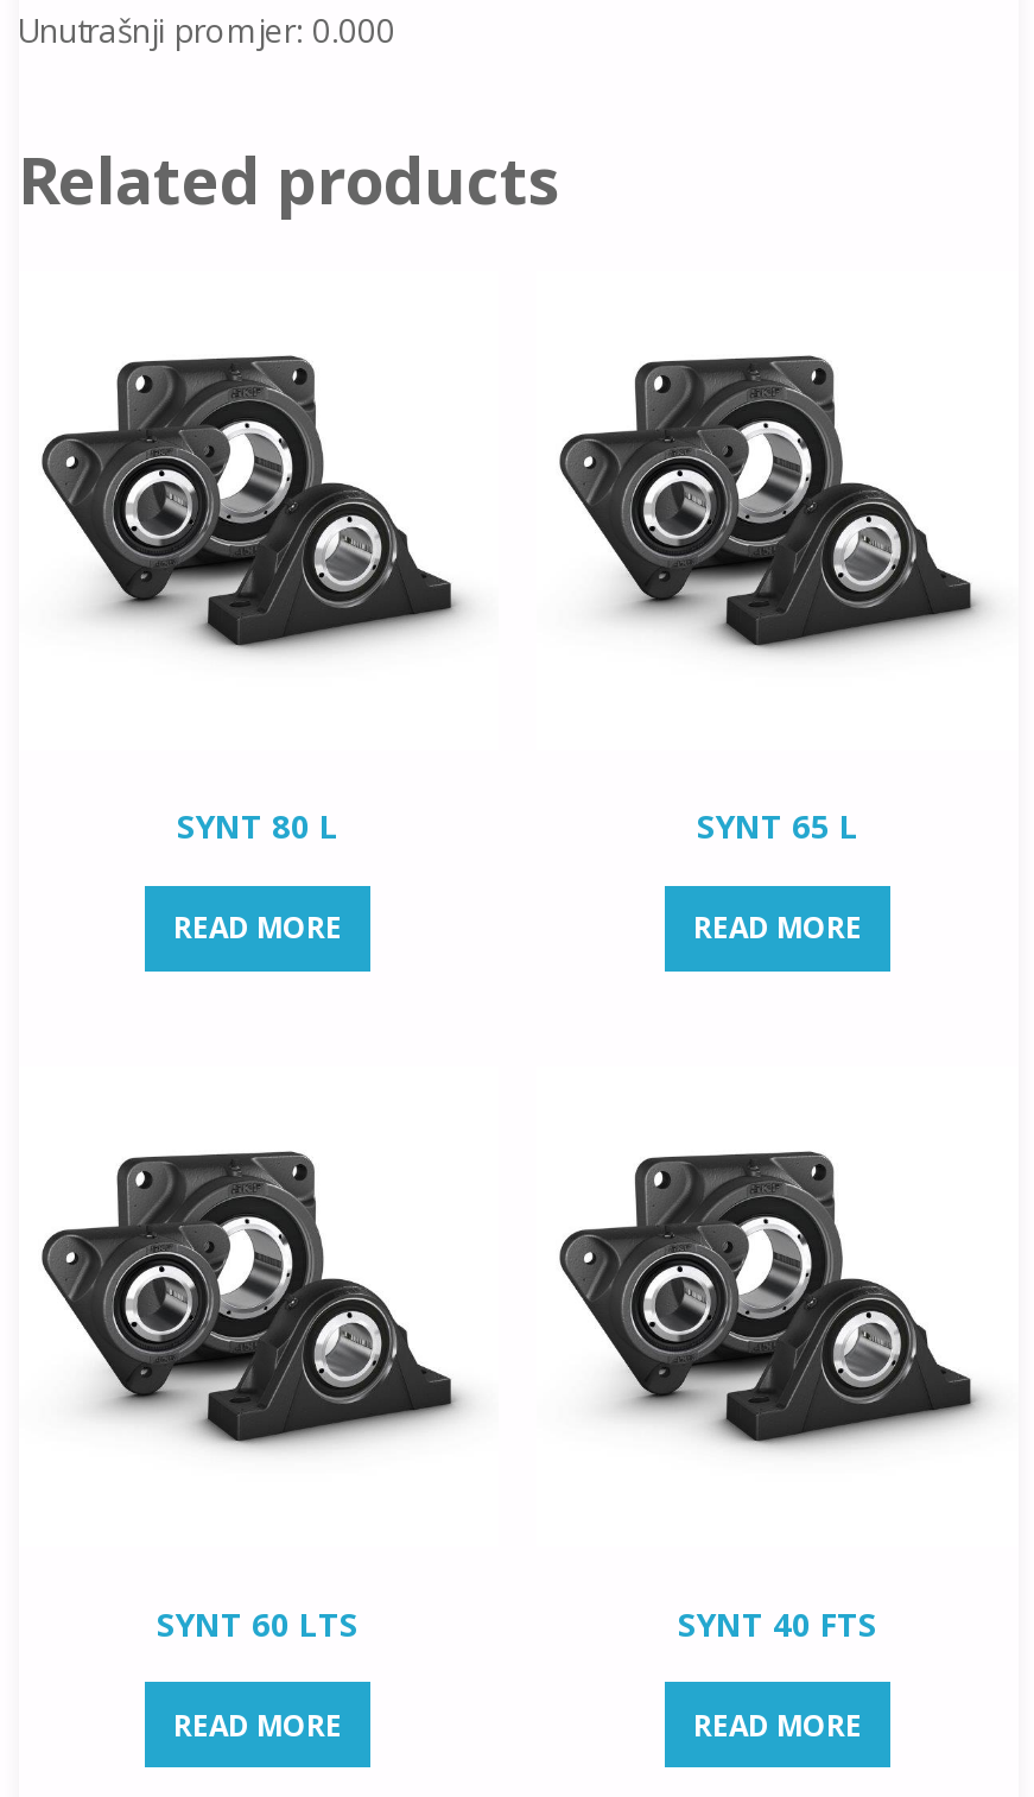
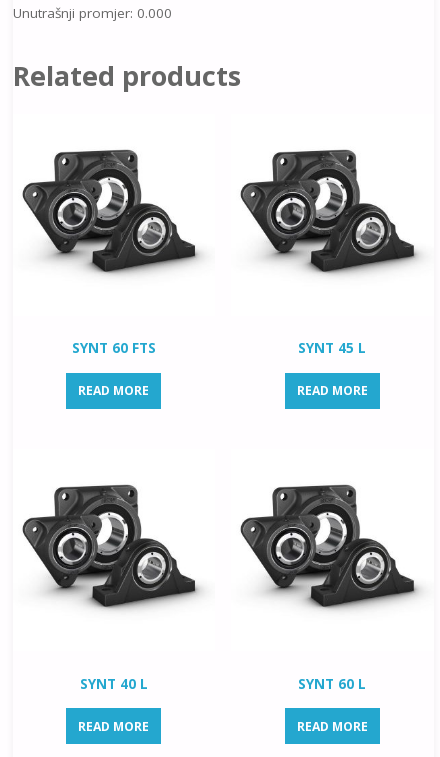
- SYNT 80 L
+ SYNT 60 FTS

- SYNT 65 L
+ SYNT 45 L

- SYNT 60 LTS
+ SYNT 40 L

- SYNT 40 FTS
+ SYNT 60 L
